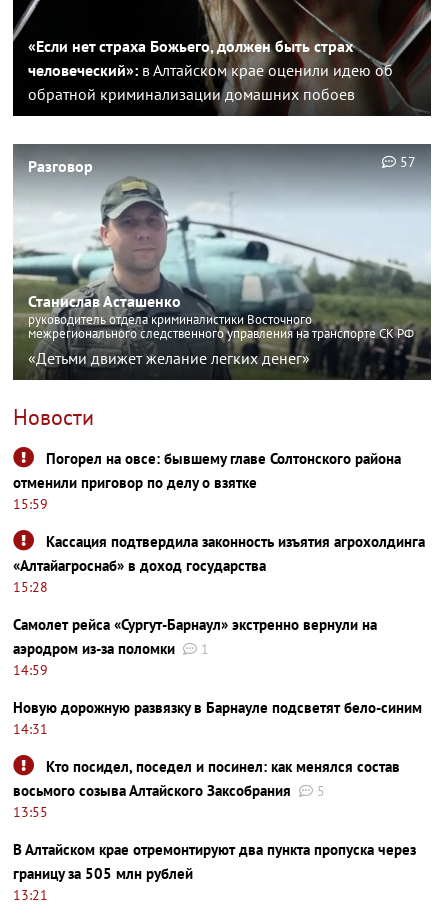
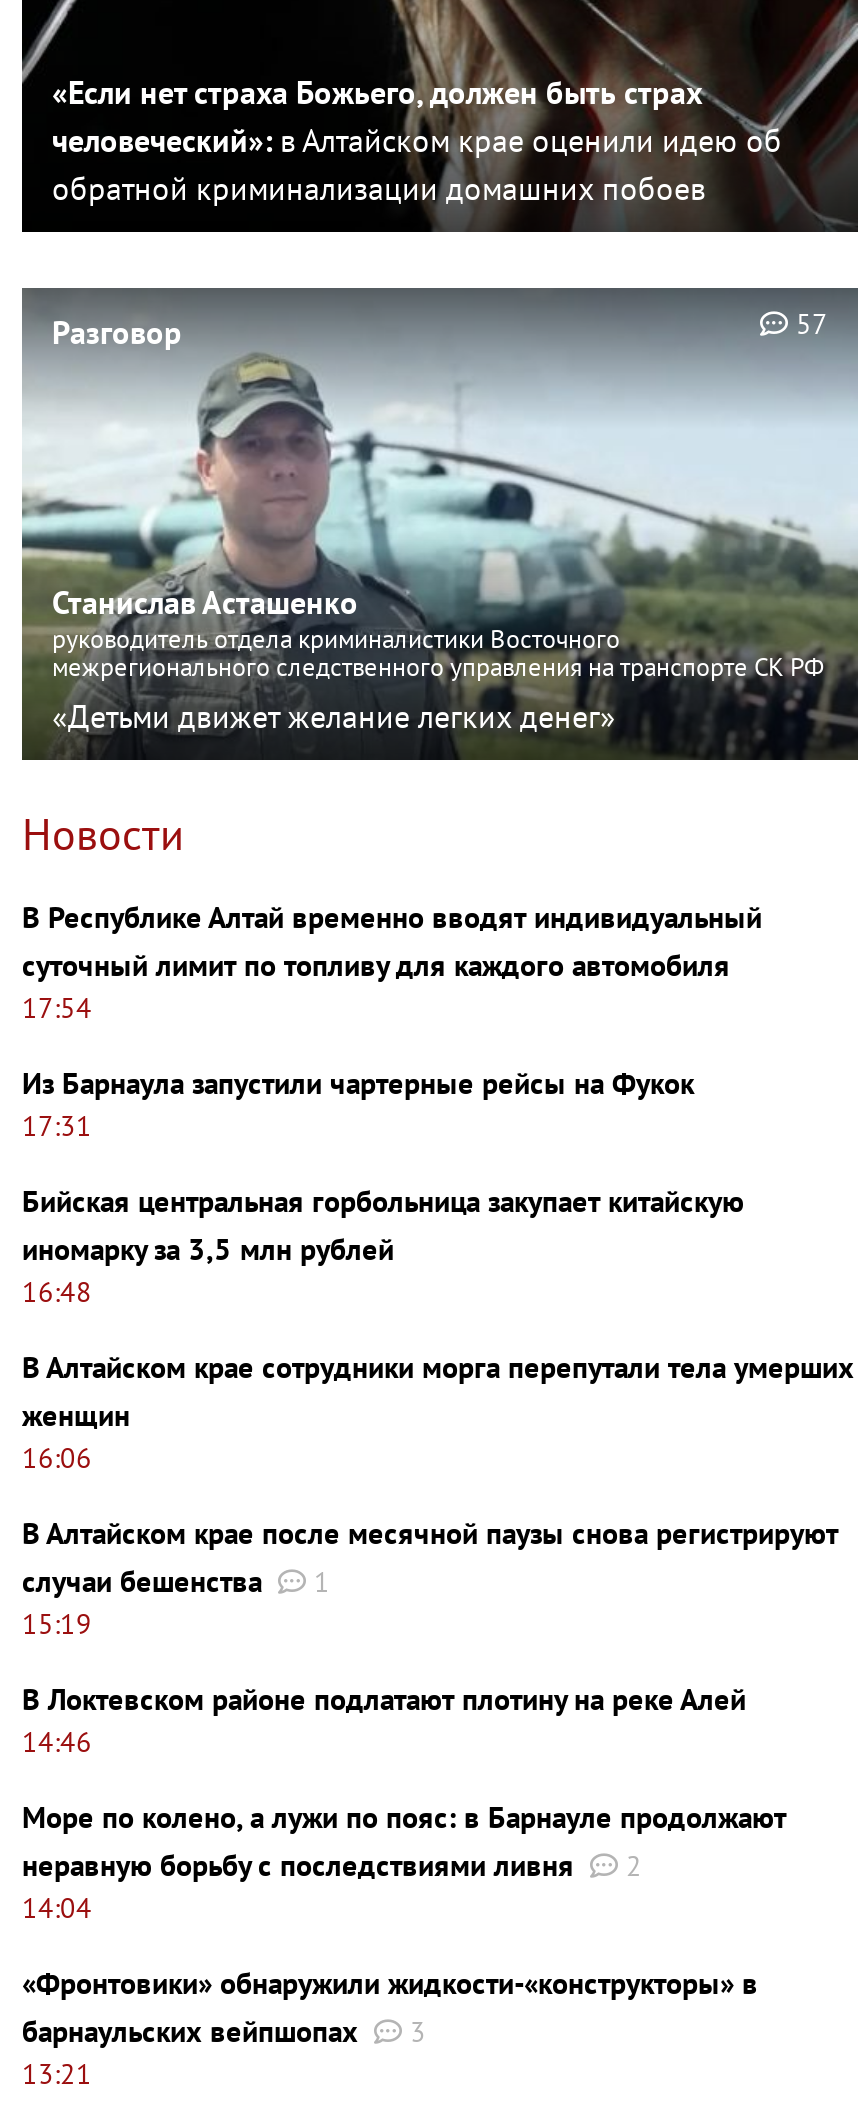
- Погорел на овсе: бывшему главе Солтонского района
- отменили приговор по делу о взятке
- 15:59
- Кассация подтвердила законность изъятия агрохолдинга
- «Алтайагроснаб» в доход государства
- 15:28
- Самолет рейса «Сургут-Барнаул» экстренно вернули на
- аэродром из-за поломки
+ В Республике Алтай временно вводят индивидуальный
+ суточный лимит по топливу для каждого автомобиля
+ 17:54
+ Из Барнаула запустили чартерные рейсы на Фукок
+ 17:31
+ Бийская центральная горбольница закупает китайскую
+ иномарку за 3,5 млн рублей
+ 16:48
+ В Алтайском крае сотрудники морга перепутали тела умерших
+ женщин
+ 16:06
+ В Алтайском крае после месячной паузы снова регистрируют
+ случаи бешенства

- 14:59
+ 15:19

- Новую дорожную развязку в Барнауле подсветят бело-синим
- 14:31
+ В Локтевском районе подлатают плотину на реке Алей
+ 14:46

- Кто посидел, поседел и посинел: как менялся состав
- восьмого созыва Алтайского Заксобрания
- 5
- 13:55
+ Море по колено, а лужи по пояс: в Барнауле продолжают
+ неравную борьбу с последствиями ливня
+ 2
+ 14:04

- В Алтайском крае отремонтируют два пункта пропуска через
- границу за 505 млн рублей
+ «Фронтовики» обнаружили жидкости-«конструкторы» в
+ барнаульских вейпшопах
+ 3
